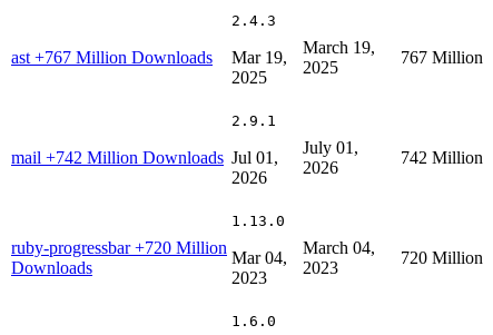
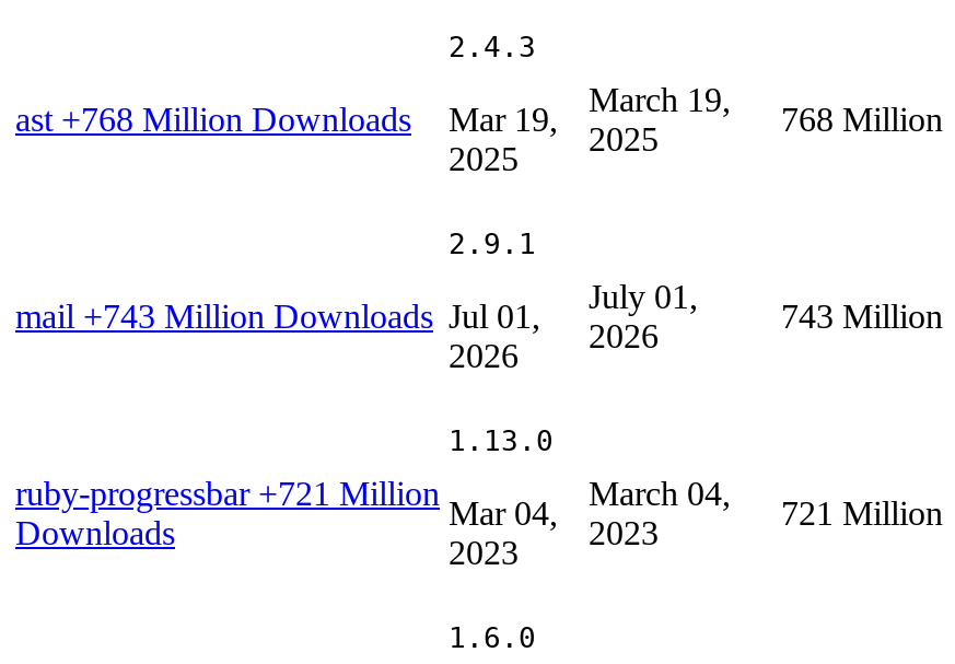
- ast +767 Million Downloads
+ ast +768 Million Downloads

- 767 Million
+ 768 Million

- mail +742 Million Downloads
+ mail +743 Million Downloads

- 742 Million
+ 743 Million

- ruby-progressbar +720 Million
+ ruby-progressbar +721 Million

- 720 Million
+ 721 Million
